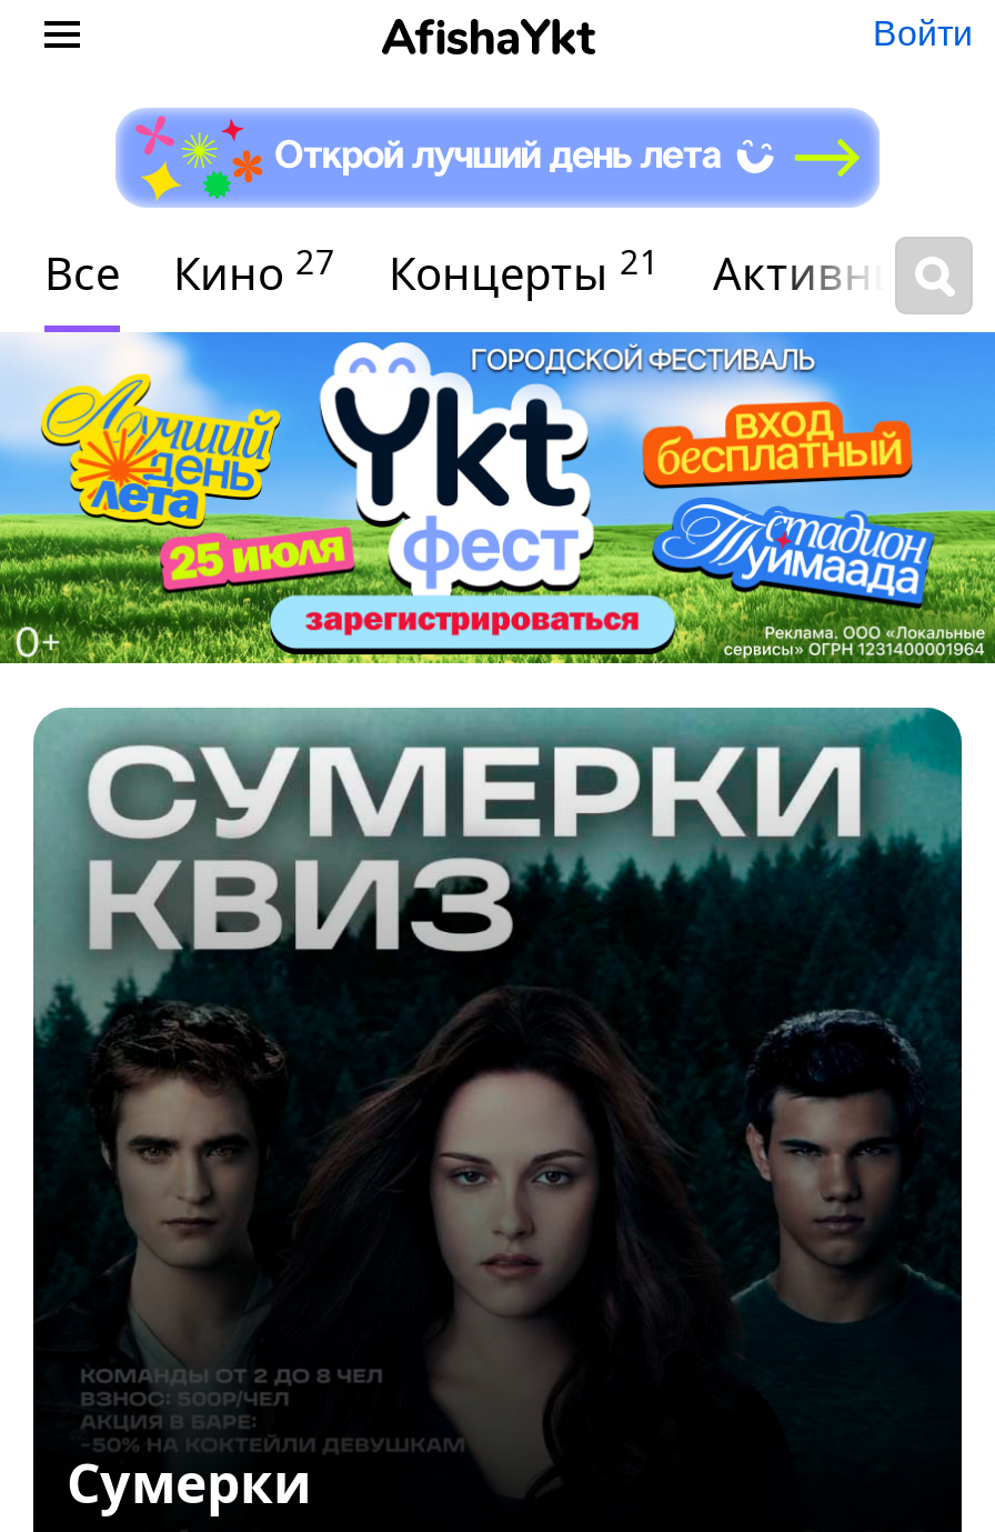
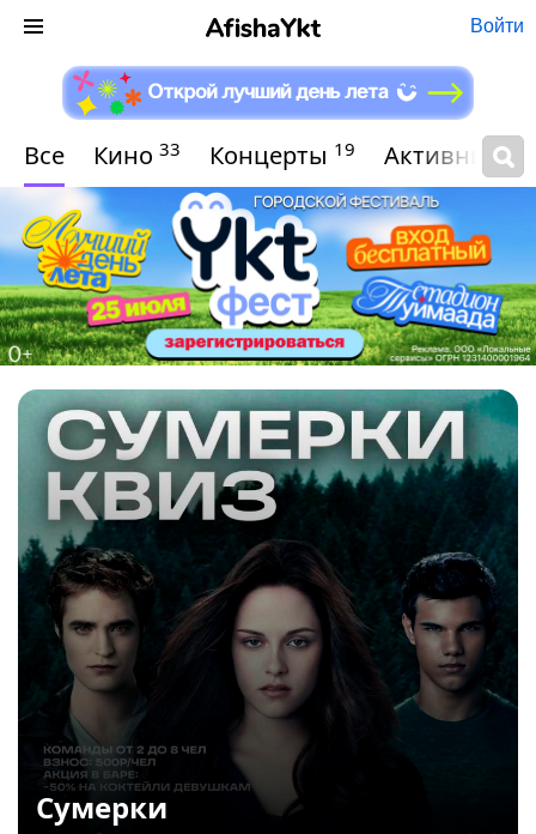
- Кино 27
+ Кино 33

- Концерты 21
+ Концерты 19
